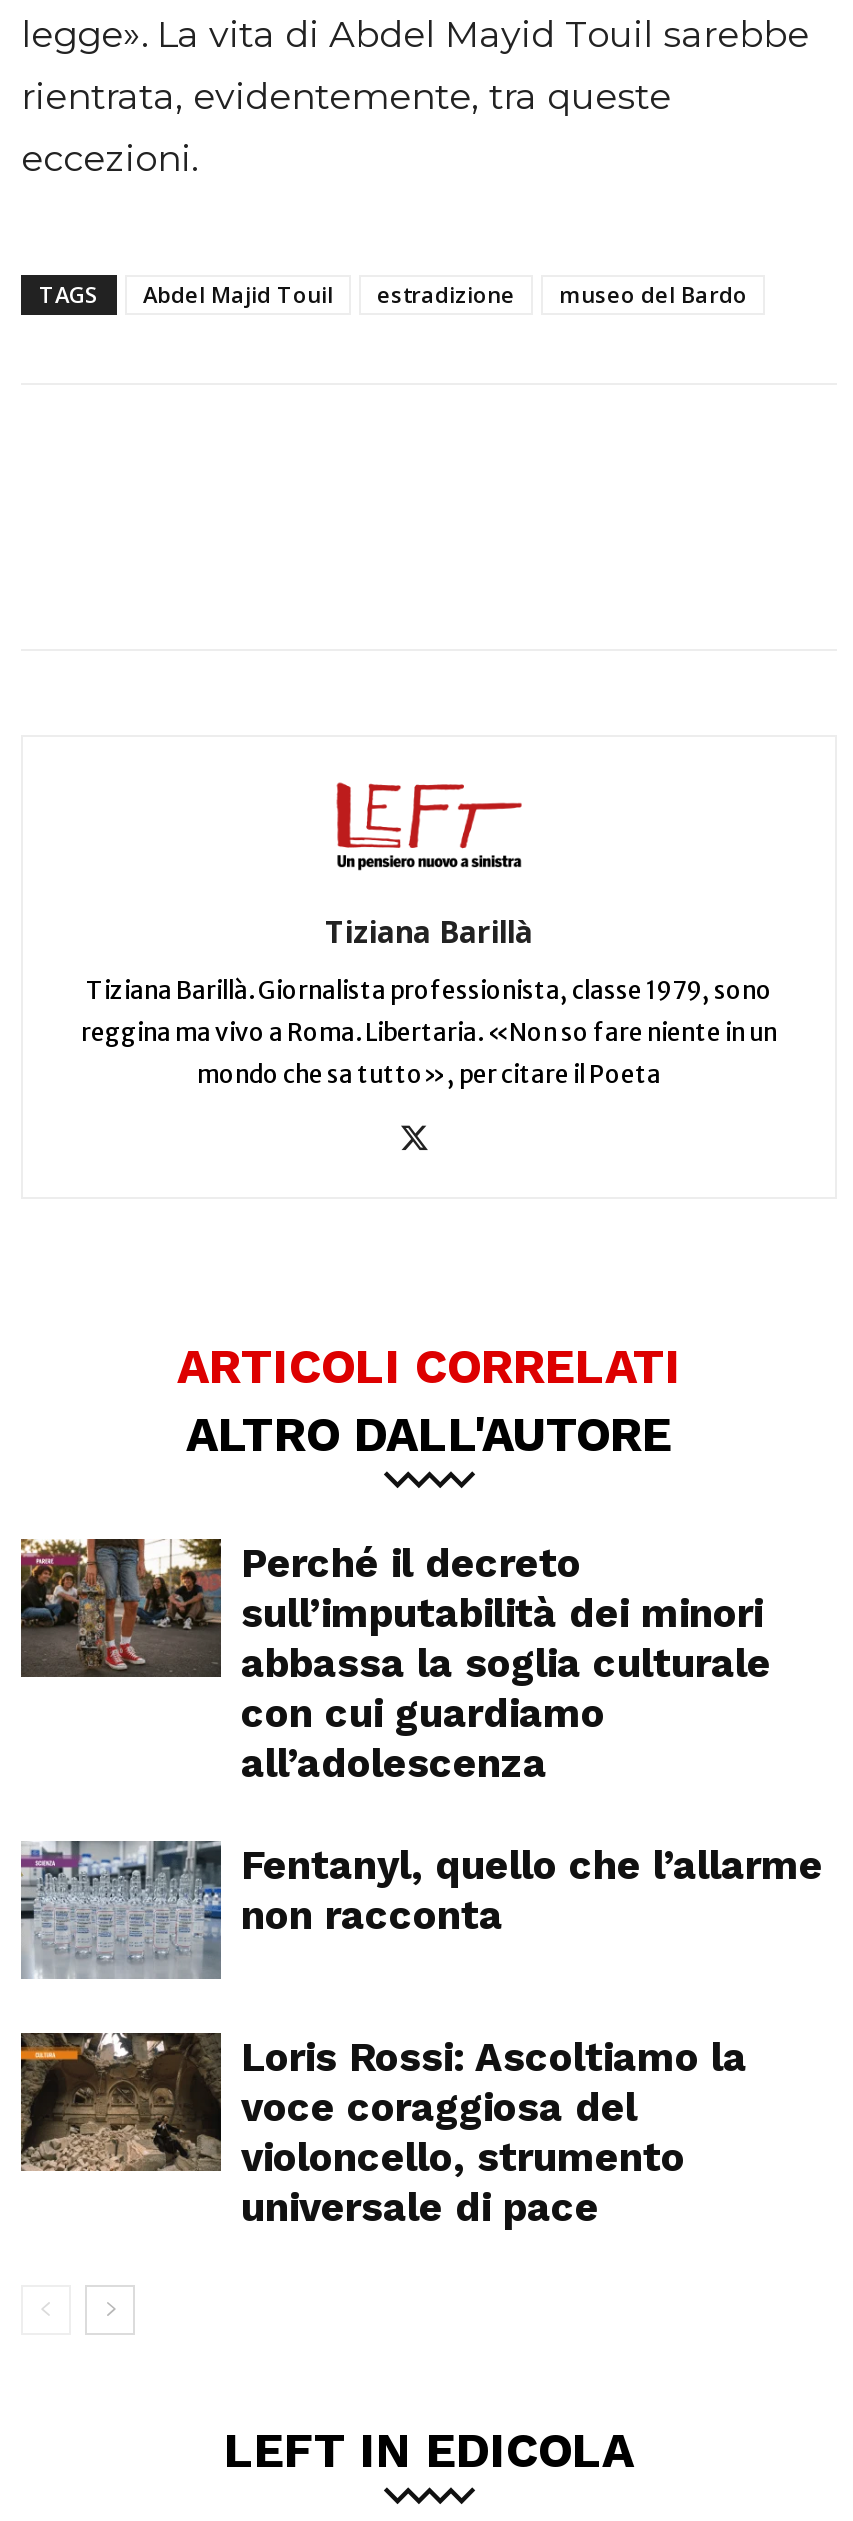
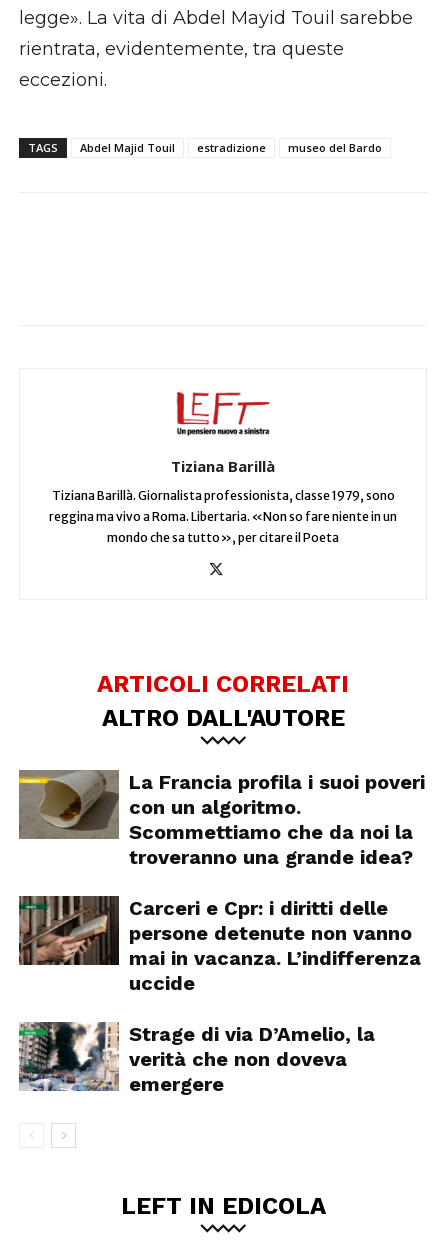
- [image]
- Perché il decreto
- sull’imputabilità dei minori
- abbassa la soglia culturale
- con cui guardiamo
- all’adolescenza
+ [image]
+ La Francia profila i suoi poveri
+ con un algoritmo.
+ Scommettiamo che da noi la
+ troveranno una grande idea?

- [image]
- Fentanyl, quello che l’allarme
- non racconta
+ [image]
+ Carceri e Cpr: i diritti delle
+ persone detenute non vanno
+ mai in vacanza. L’indifferenza
+ uccide

- [image]
- Loris Rossi: Ascoltiamo la
- voce coraggiosa del
- violoncello, strumento
- universale di pace
+ [image]
+ Strage di via D’Amelio, la
+ verità che non doveva
+ emergere
